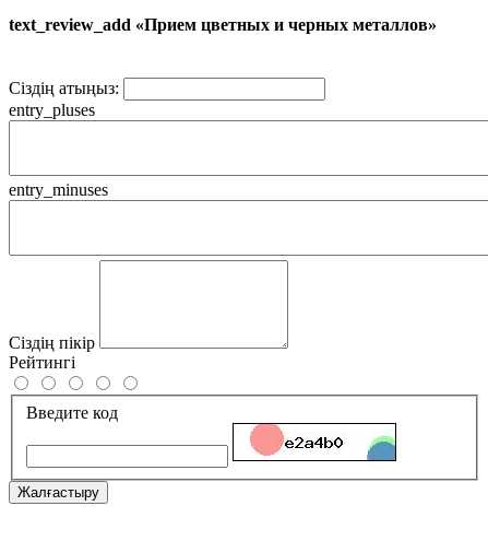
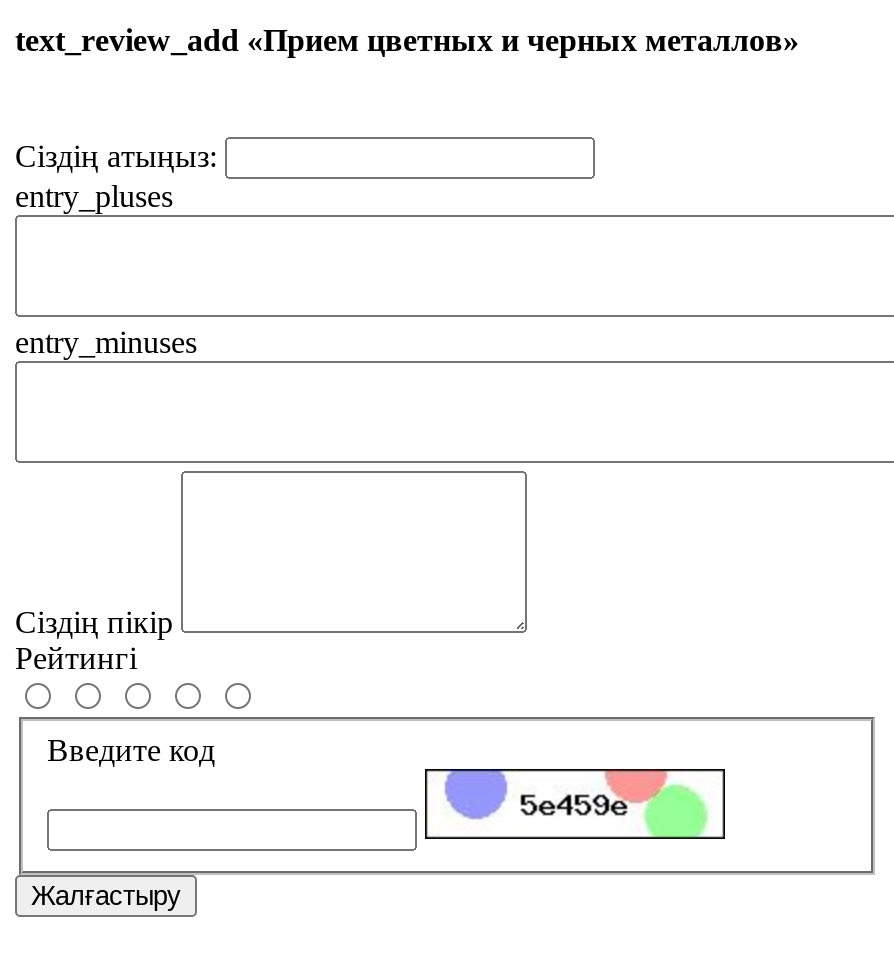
- [image]
+ [image]
